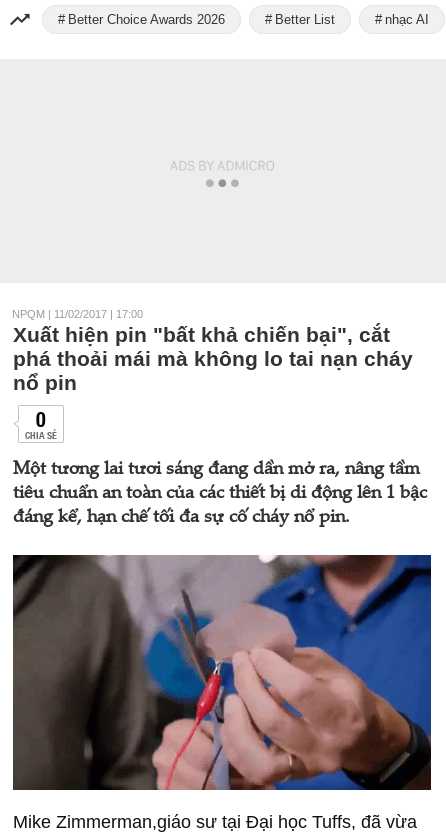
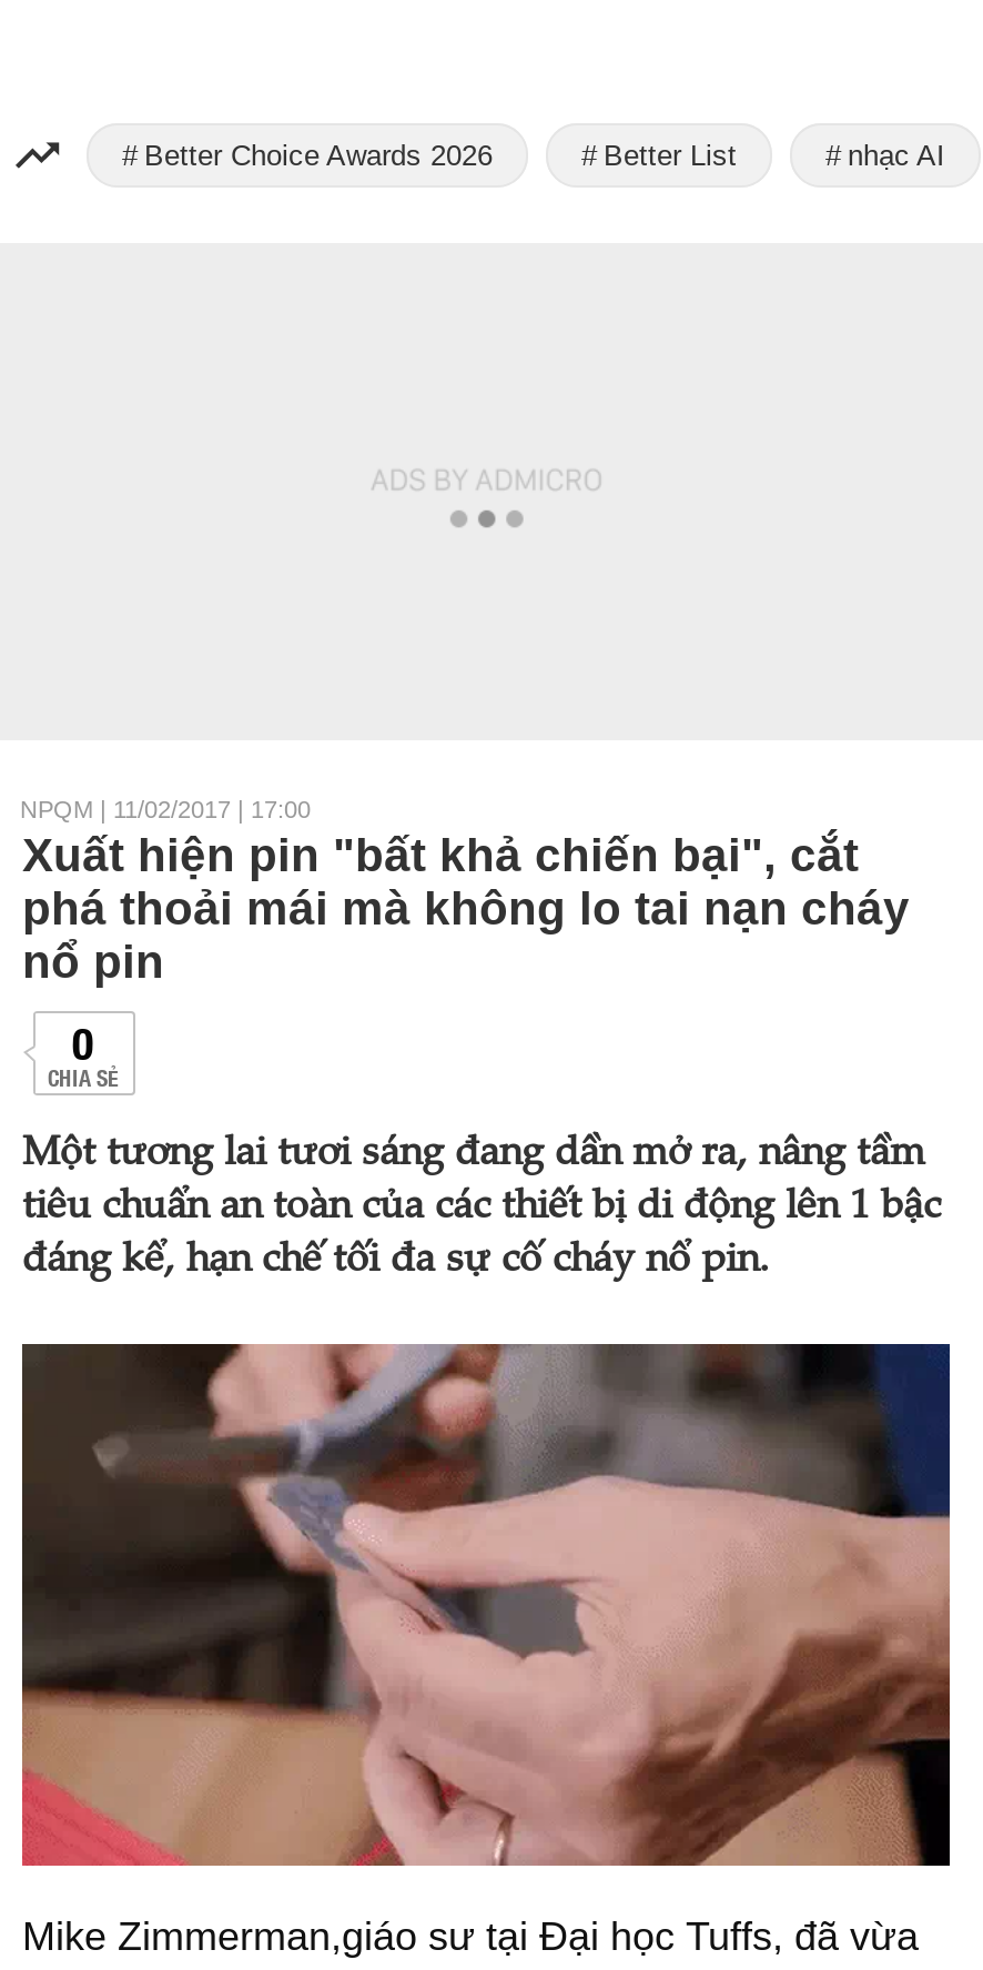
- [image]
+ [image]
